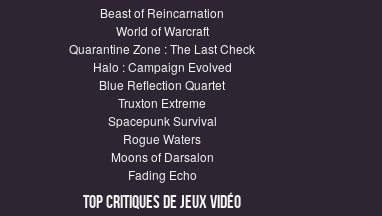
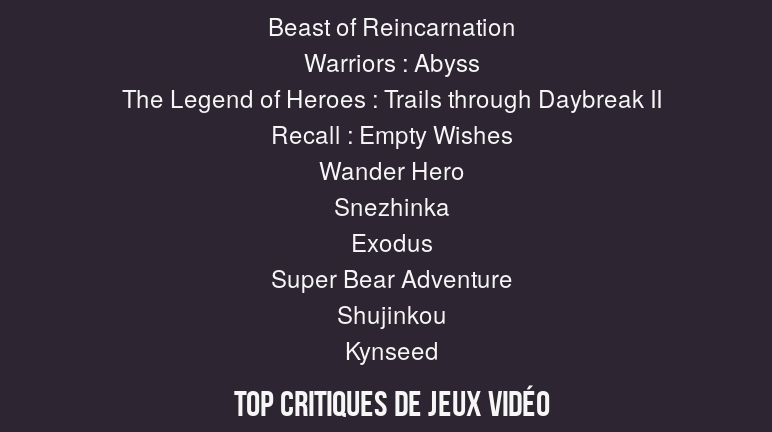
- World of Warcraft
- Quarantine Zone : The Last Check
- Halo : Campaign Evolved
- Blue Reflection Quartet
- Truxton Extreme
- Spacepunk Survival
- Rogue Waters
- Moons of Darsalon
- Fading Echo
+ Warriors : Abyss
+ The Legend of Heroes : Trails through Daybreak II
+ Recall : Empty Wishes
+ Wander Hero
+ Snezhinka
+ Exodus
+ Super Bear Adventure
+ Shujinkou
+ Kynseed
